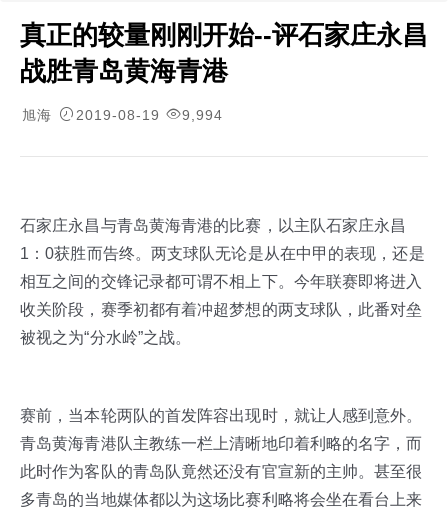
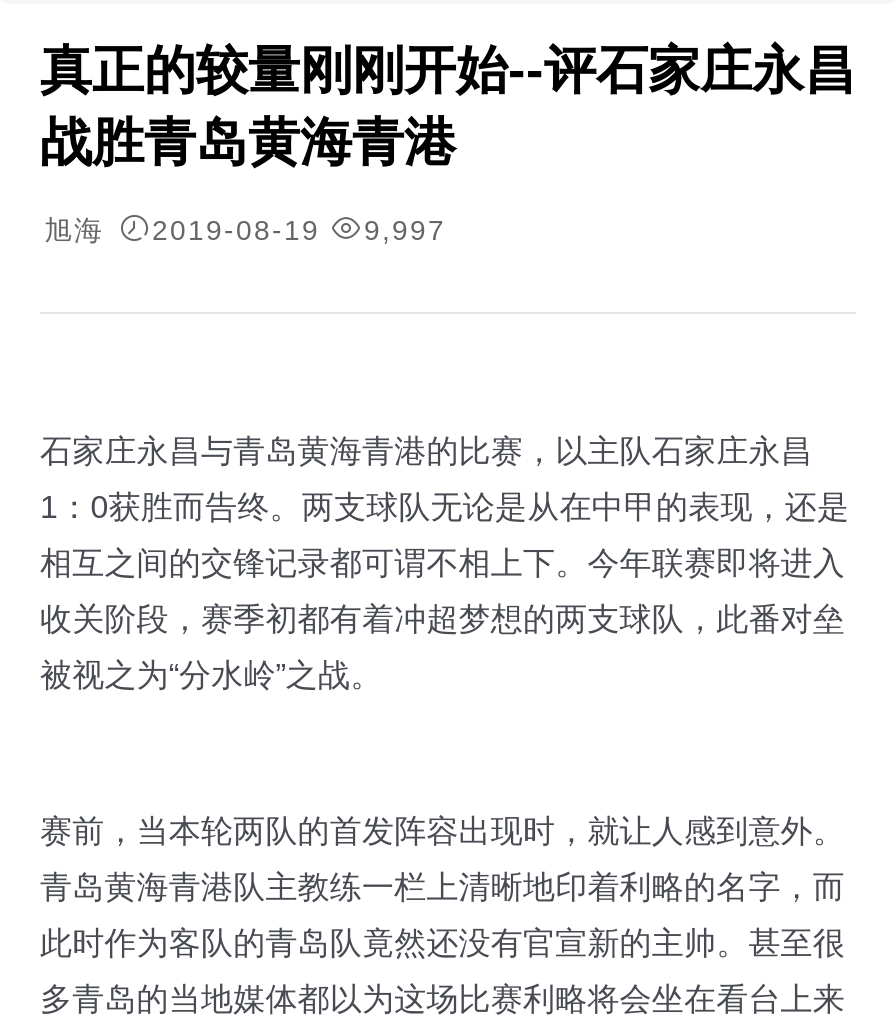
- 旭海 2019-08-19 9,994
+ 旭海 2019-08-19 9,997
